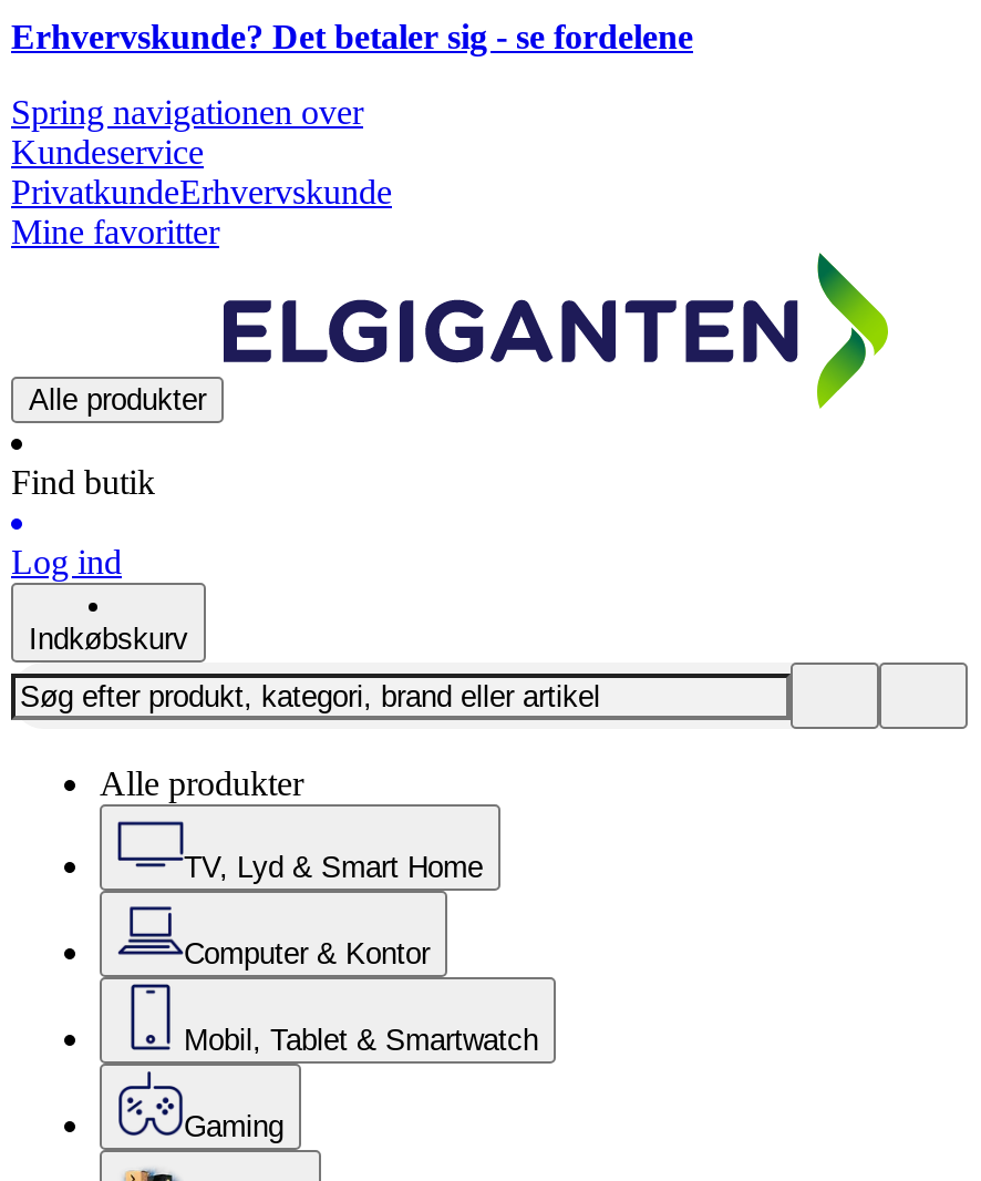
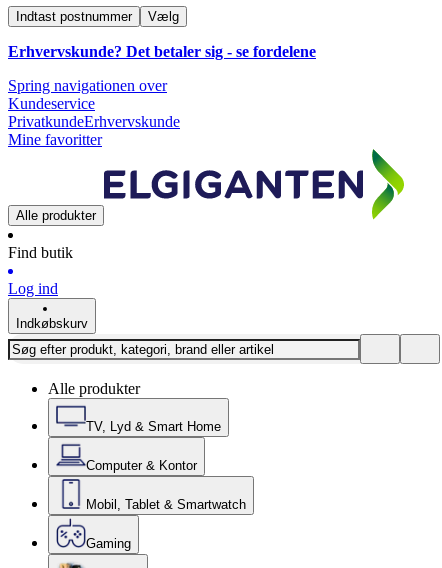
+ Indtast postnummer
+ Vælg
